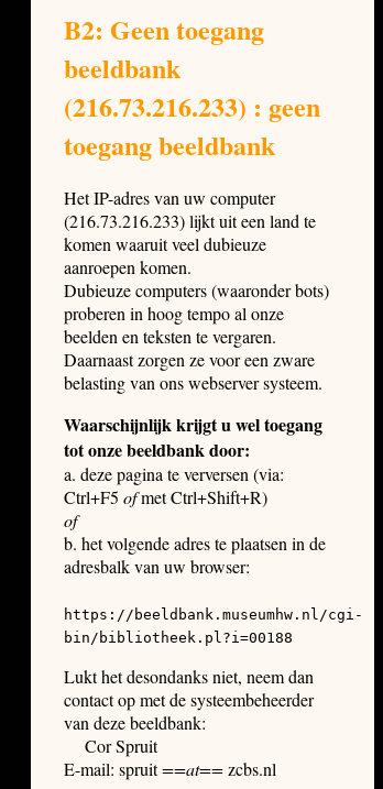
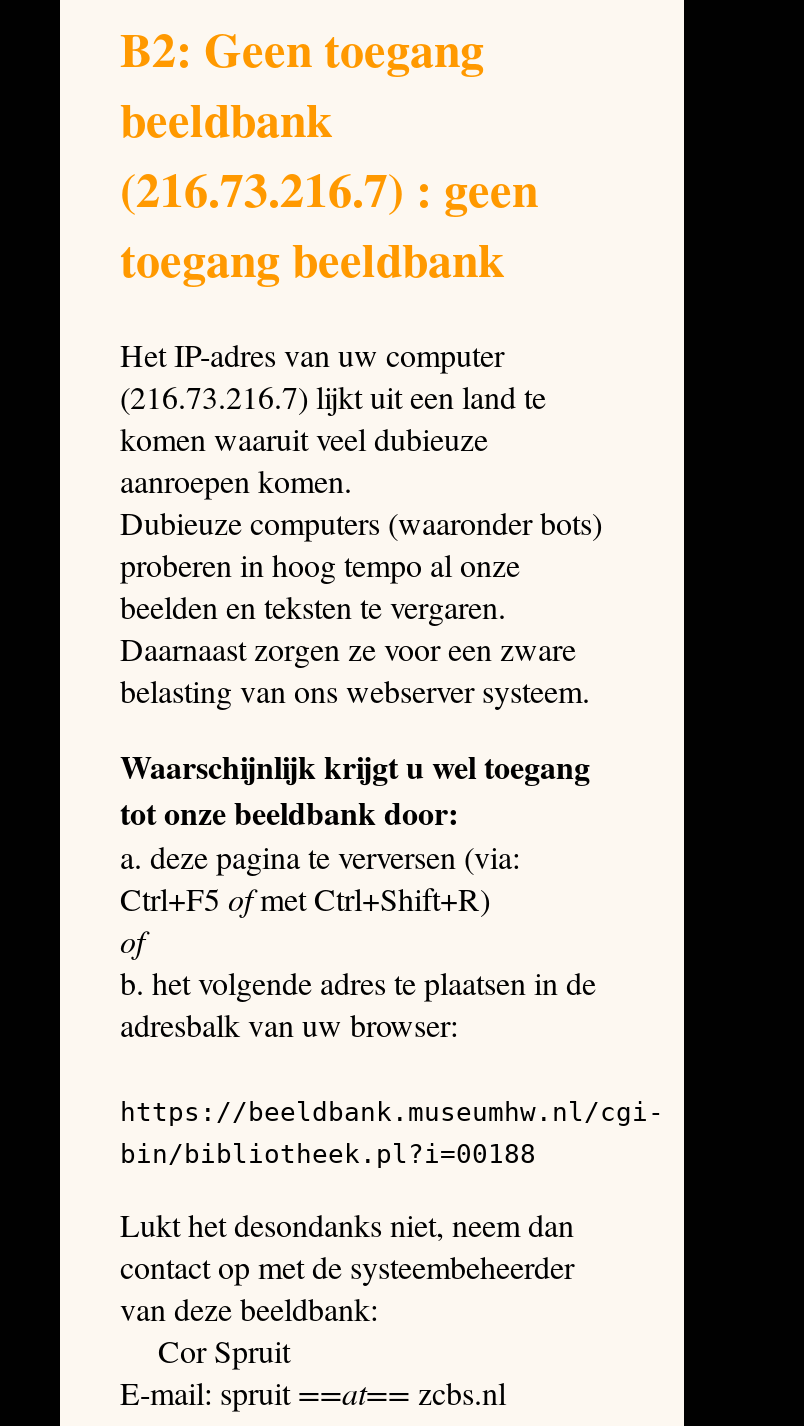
- (216.73.216.233) : geen
+ (216.73.216.7) : geen

- (216.73.216.233) lijkt uit een land te
+ (216.73.216.7) lijkt uit een land te
